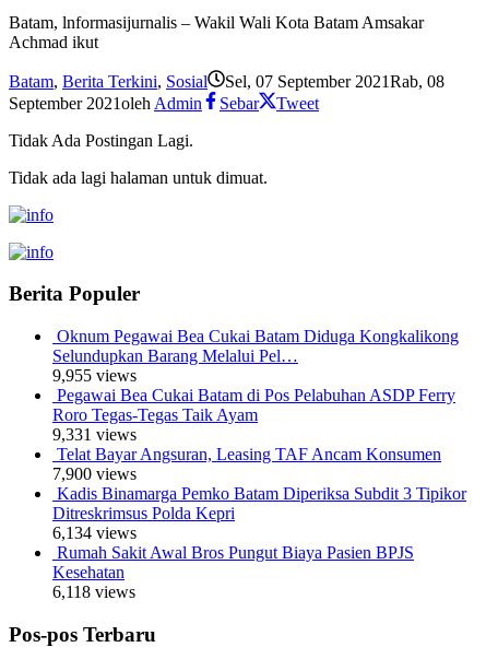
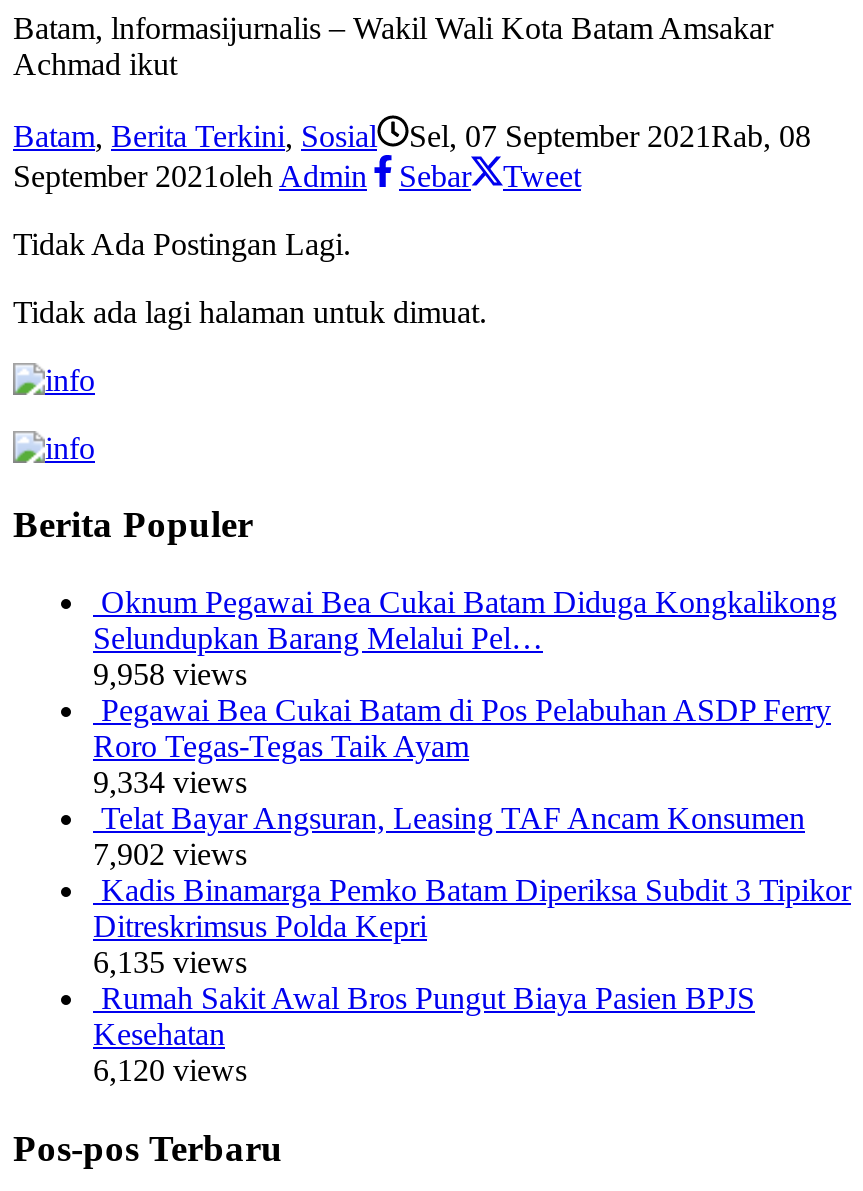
- 9,955 views
+ 9,958 views

- 9,331 views
+ 9,334 views

- 7,900 views
+ 7,902 views

- 6,134 views
+ 6,135 views

- 6,118 views
+ 6,120 views
